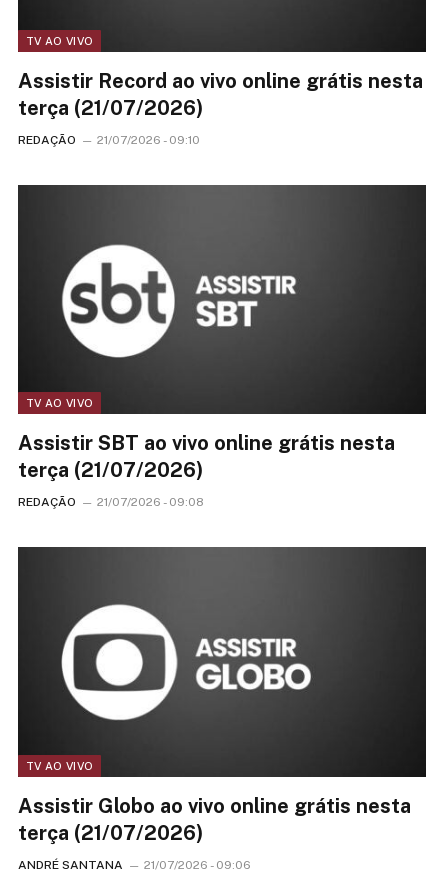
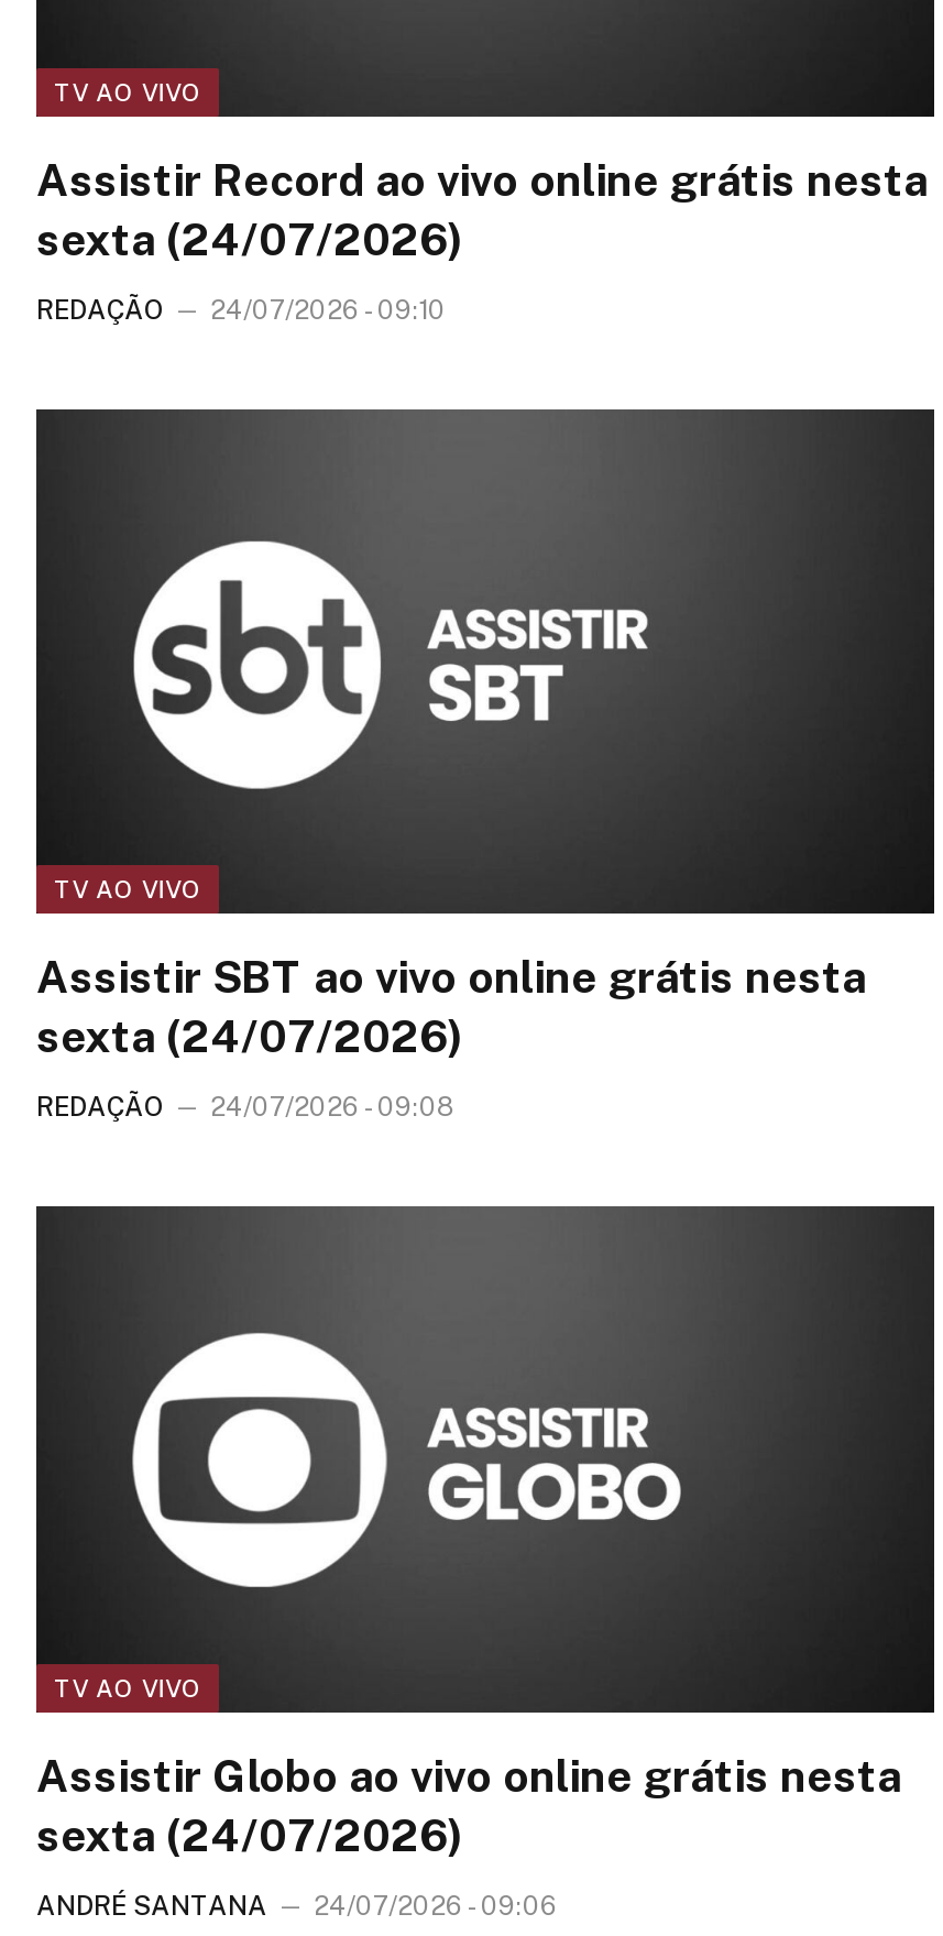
- terça (21/07/2026)
+ sexta (24/07/2026)

- REDAÇÃO 21/07/2026 - 09:10
+ REDAÇÃO 24/07/2026 - 09:10

- terça (21/07/2026)
+ sexta (24/07/2026)

- REDAÇÃO 21/07/2026 - 09:08
+ REDAÇÃO 24/07/2026 - 09:08

- terça (21/07/2026)
+ sexta (24/07/2026)

- ANDRÉ SANTANA 21/07/2026 - 09:06
+ ANDRÉ SANTANA 24/07/2026 - 09:06
